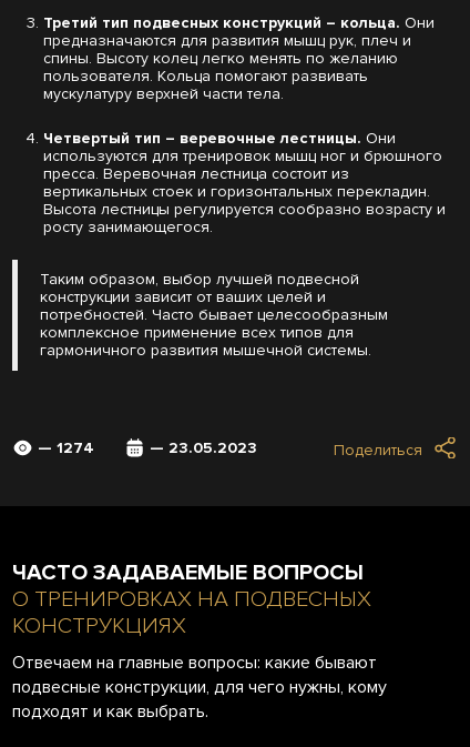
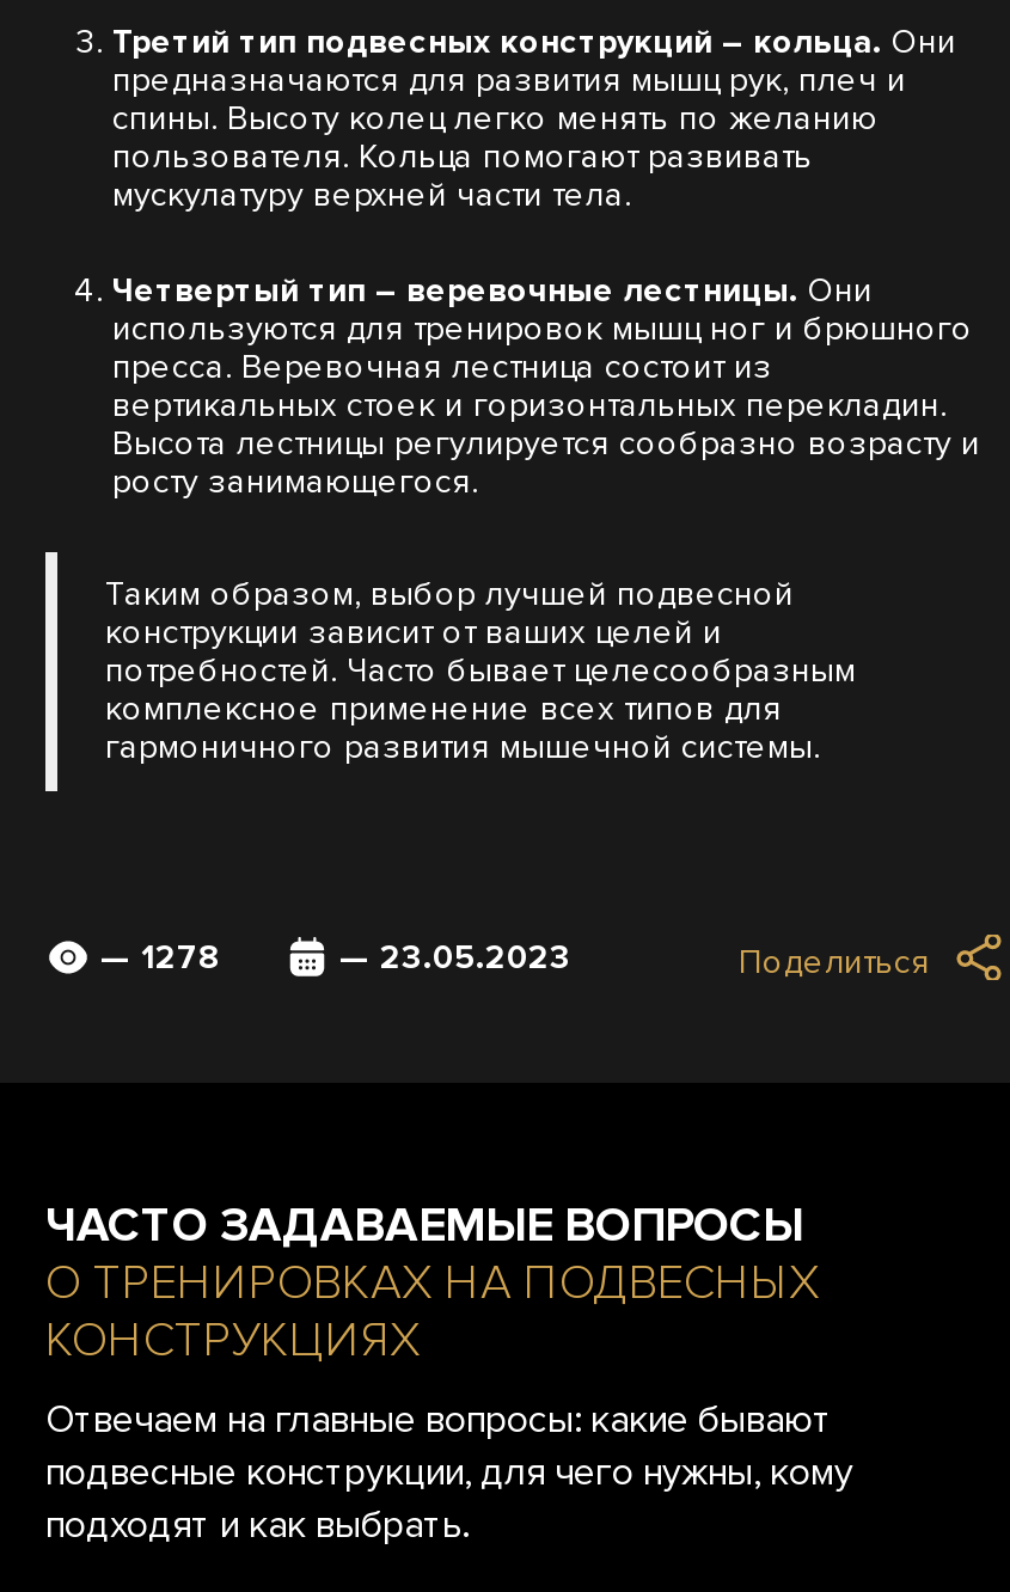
- — 1274
+ — 1278
